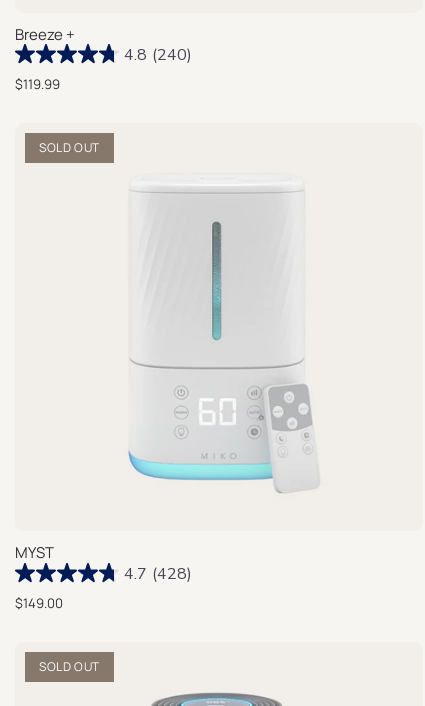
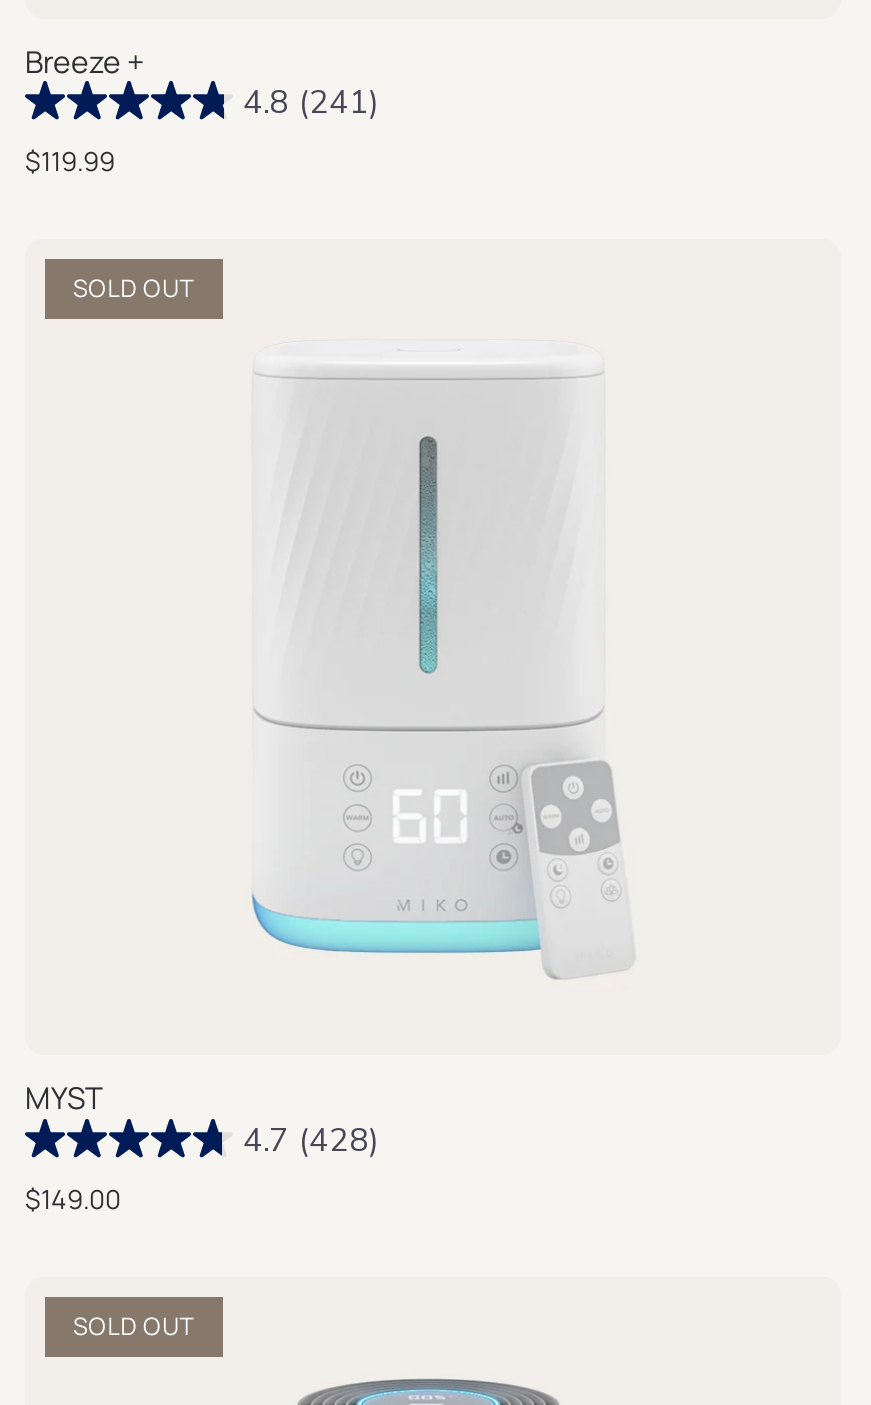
- 4.8 (240)
+ 4.8 (241)
